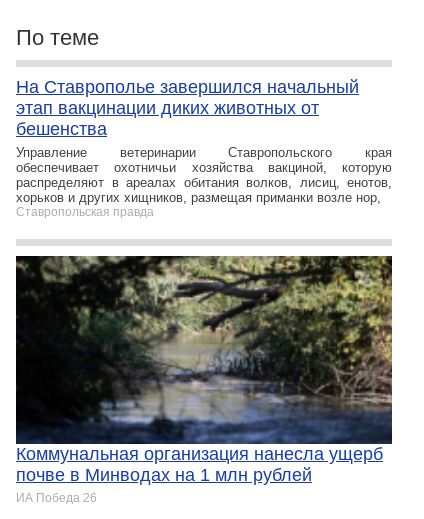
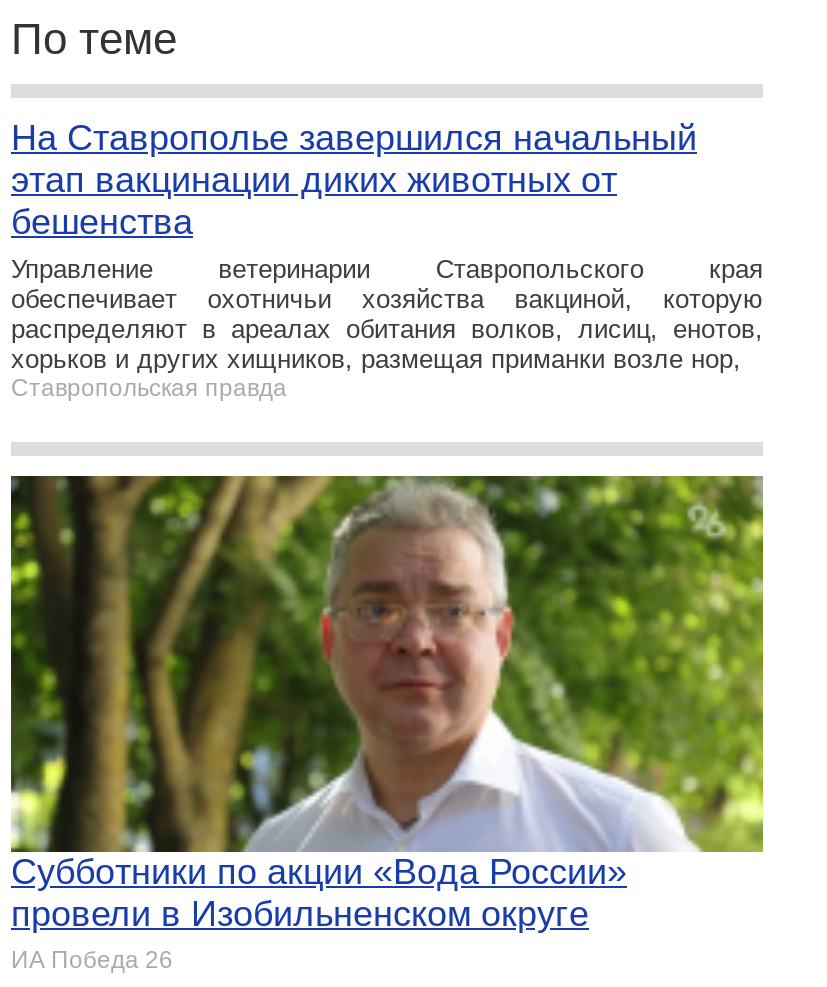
- [image]
- Коммунальная организация нанесла ущерб
- почве в Минводах на 1 млн рублей
+ [image]
+ Субботники по акции «Вода России»
+ провели в Изобильненском округе
